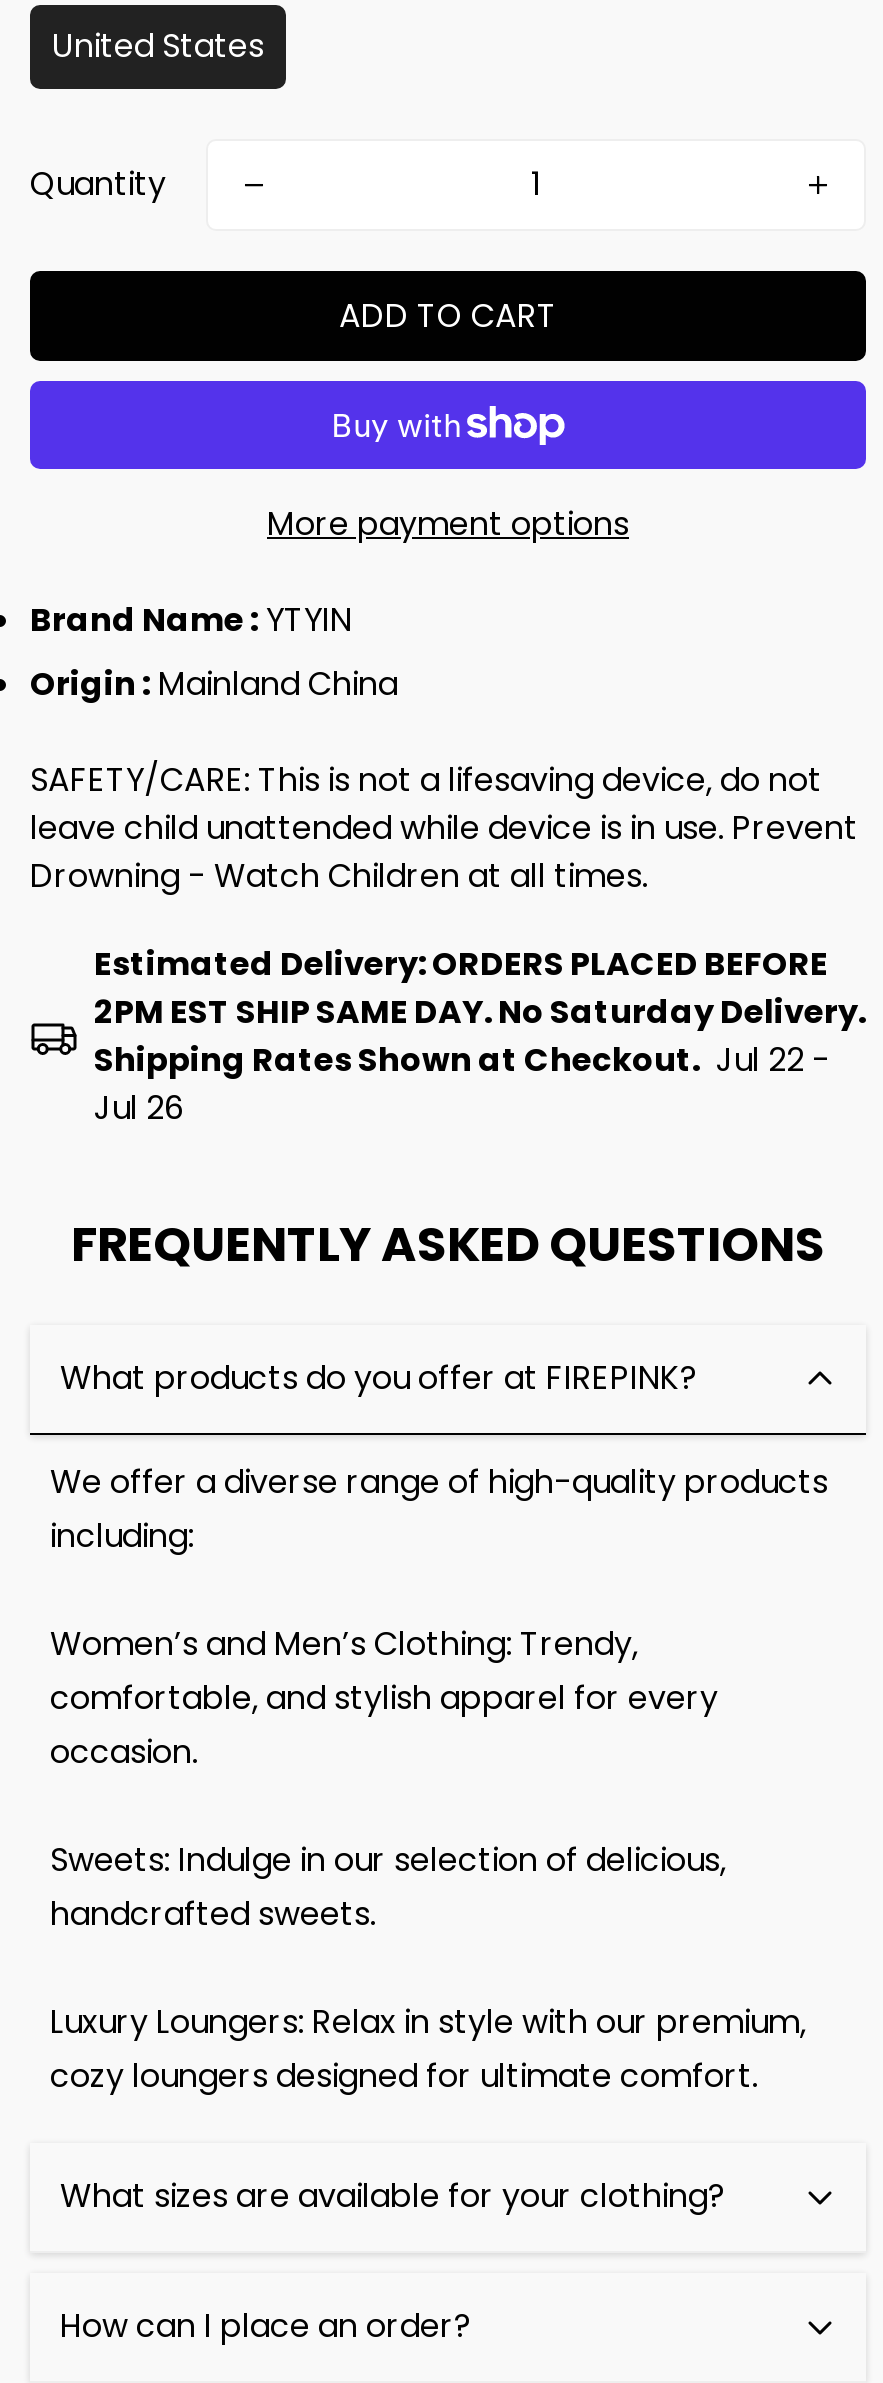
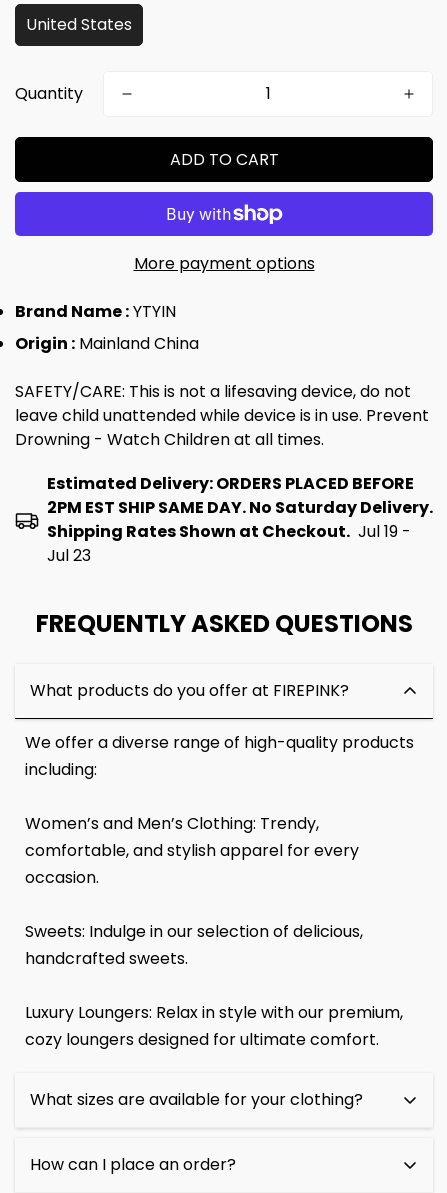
- Shipping Rates Shown at Checkout. Jul 22 -
+ Shipping Rates Shown at Checkout. Jul 19 -

- Jul 26
+ Jul 23
